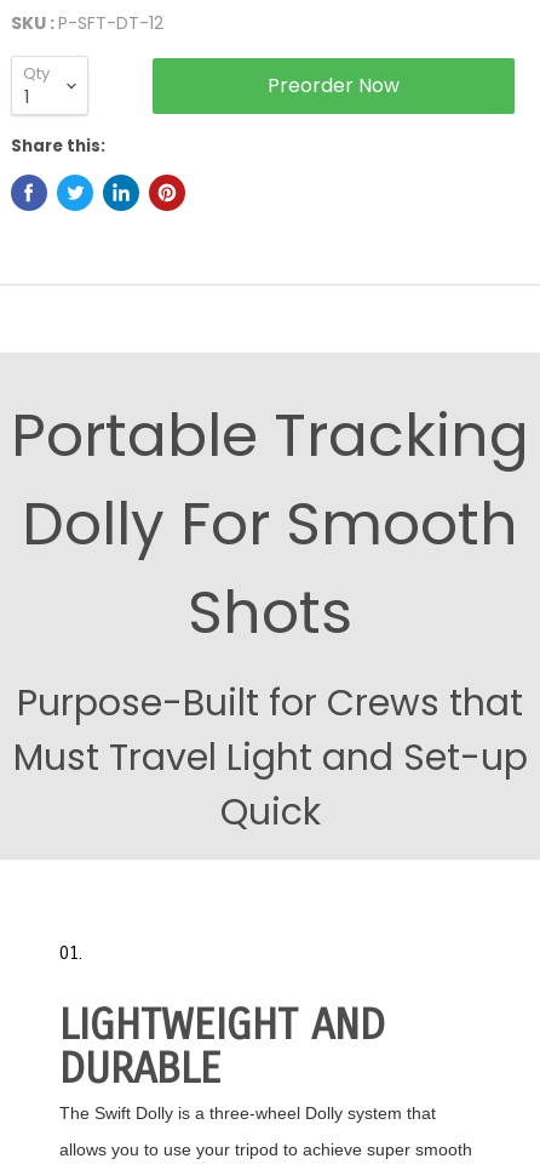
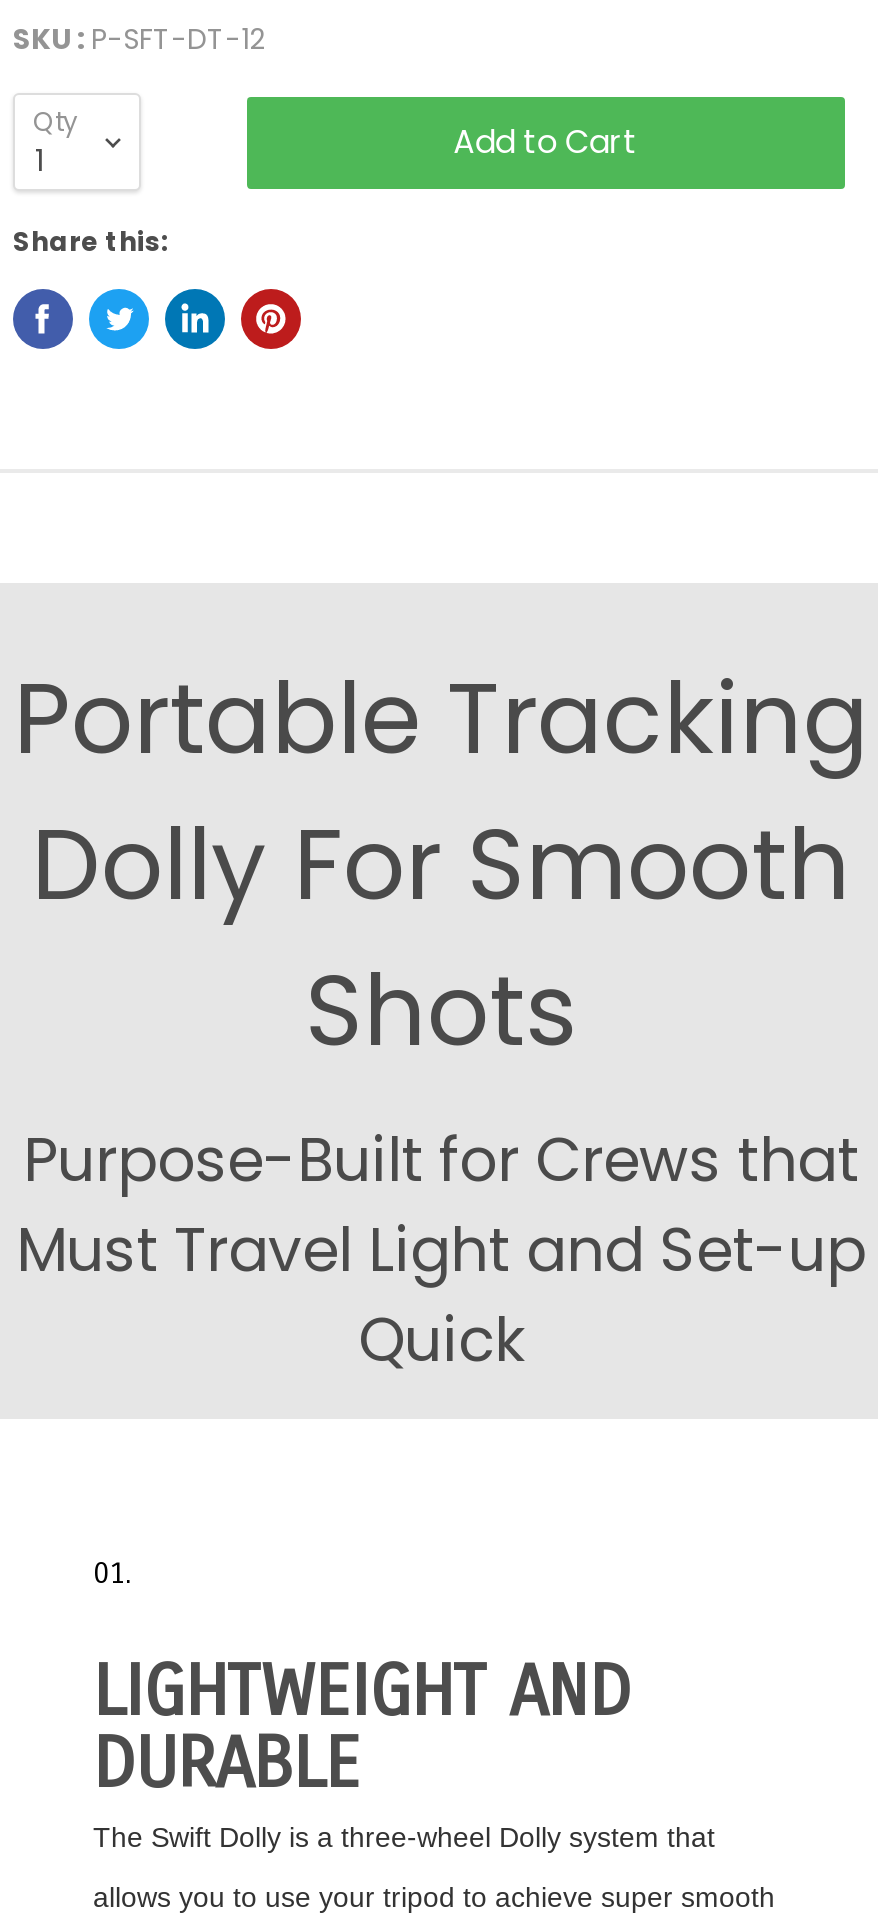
- Preorder Now
+ Add to Cart
